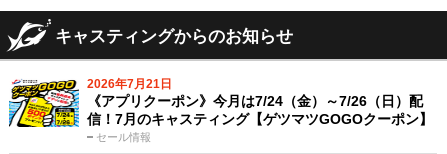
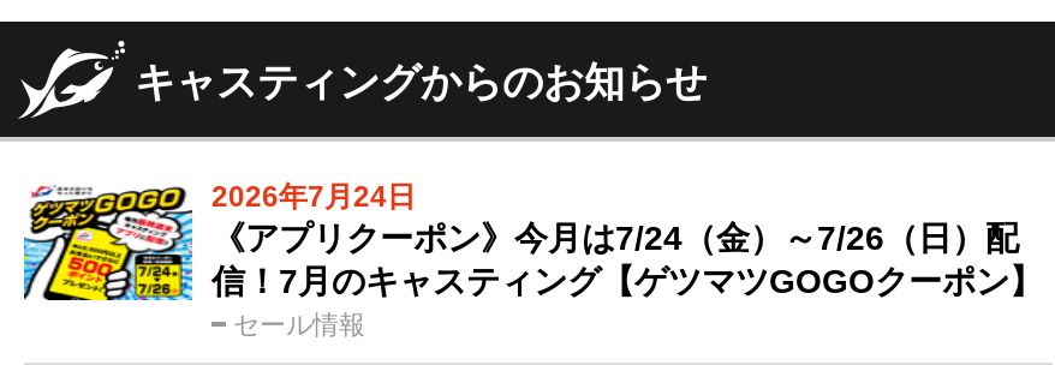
- 2026年7月21日
+ 2026年7月24日
